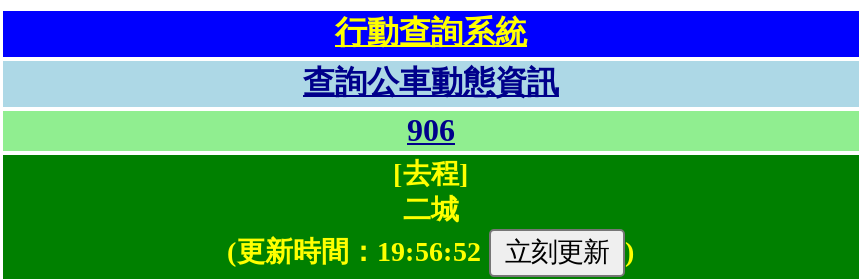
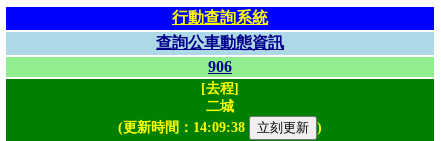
- (更新時間：19:56:52
+ (更新時間：14:09:38
